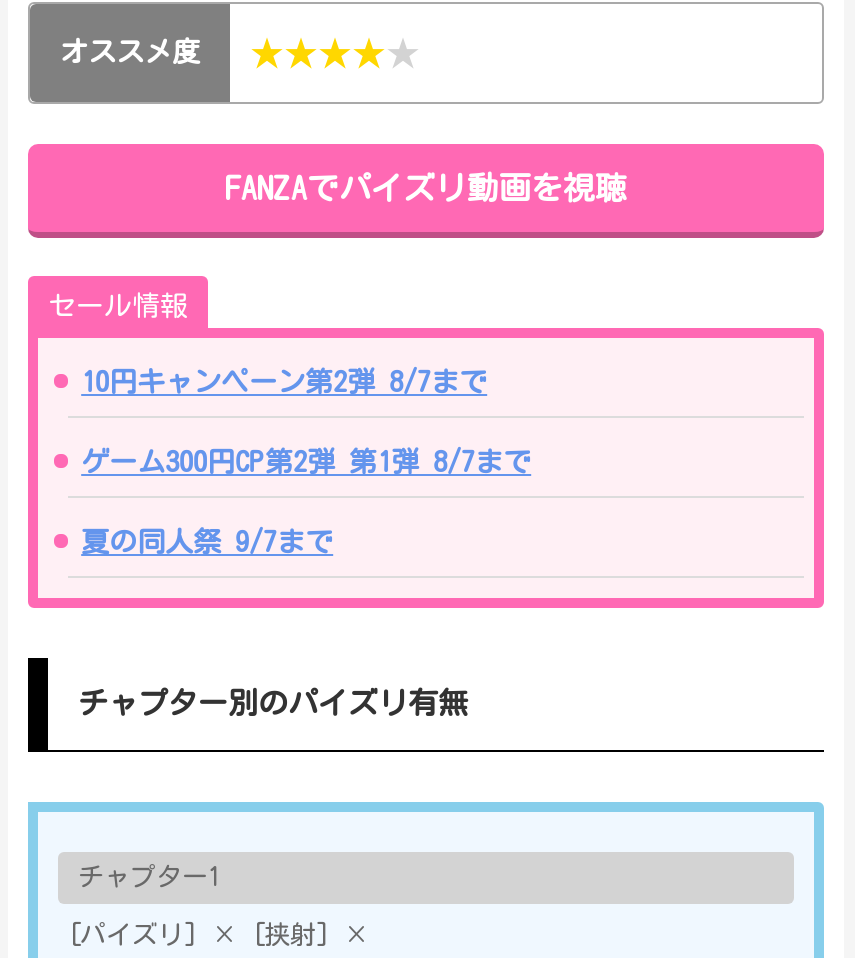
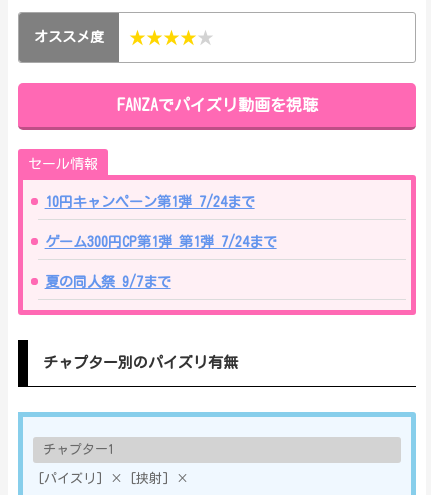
- 10円キャンペーン第2弾 8/7まで
+ 10円キャンペーン第1弾 7/24まで

- ゲーム300円CP第2弾 第1弾 8/7まで
+ ゲーム300円CP第1弾 第1弾 7/24まで
